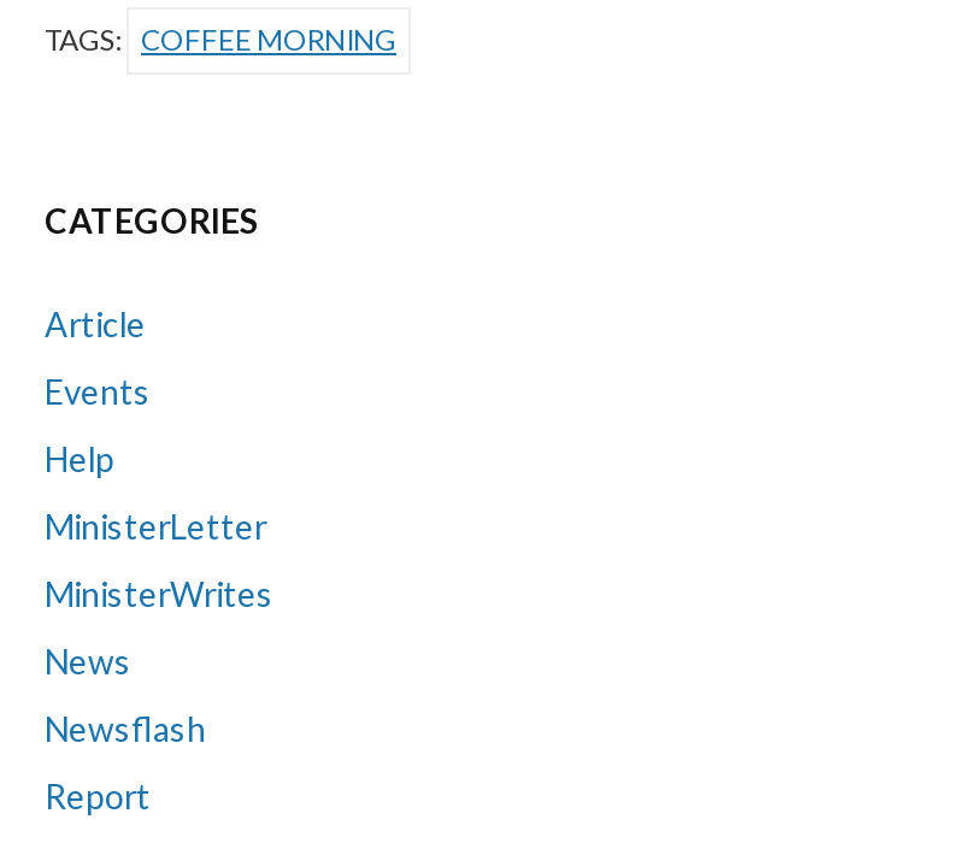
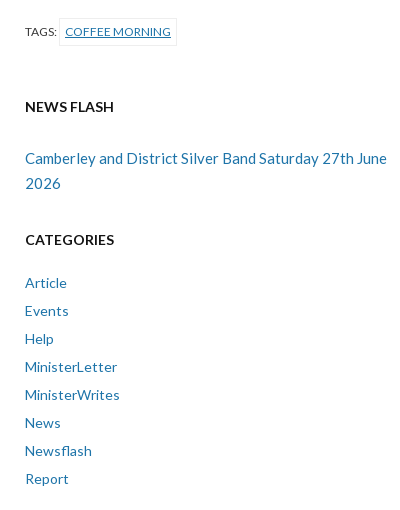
+ NEWS FLASH
+ Camberley and District Silver Band Saturday 27th June
+ 2026
